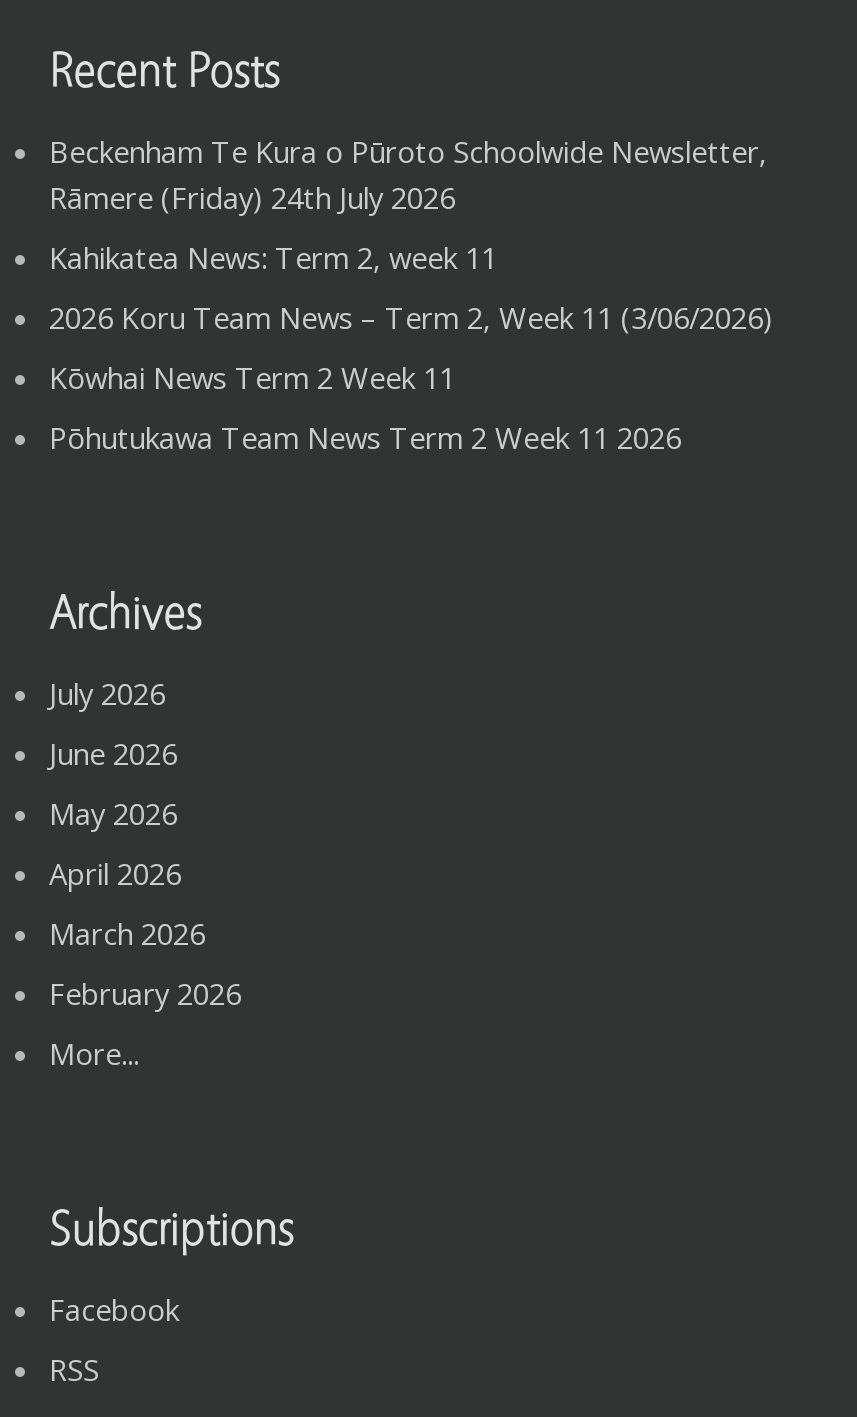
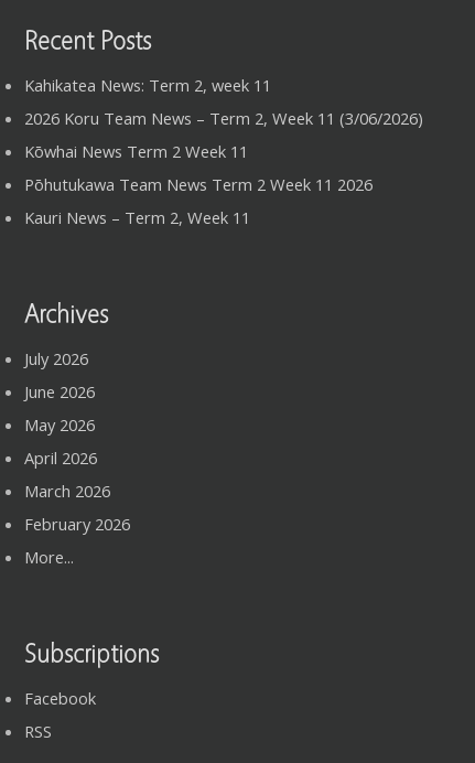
- Beckenham Te Kura o Pūroto Schoolwide Newsletter,
- Rāmere (Friday) 24th July 2026

moved up: Kahikatea News: Term 2, week 11 | 2026 Koru Team News – Term 2, Week 11 (3/06/2026) | Kōwhai News Term 2 Week 11 | Pōhutukawa Team News Term 2 Week 11 2026

+ Kauri News – Term 2, Week 11
